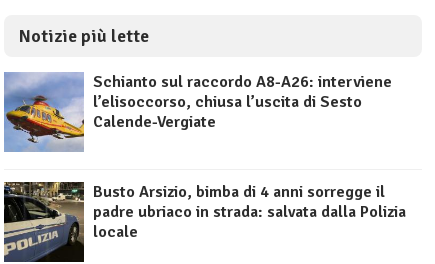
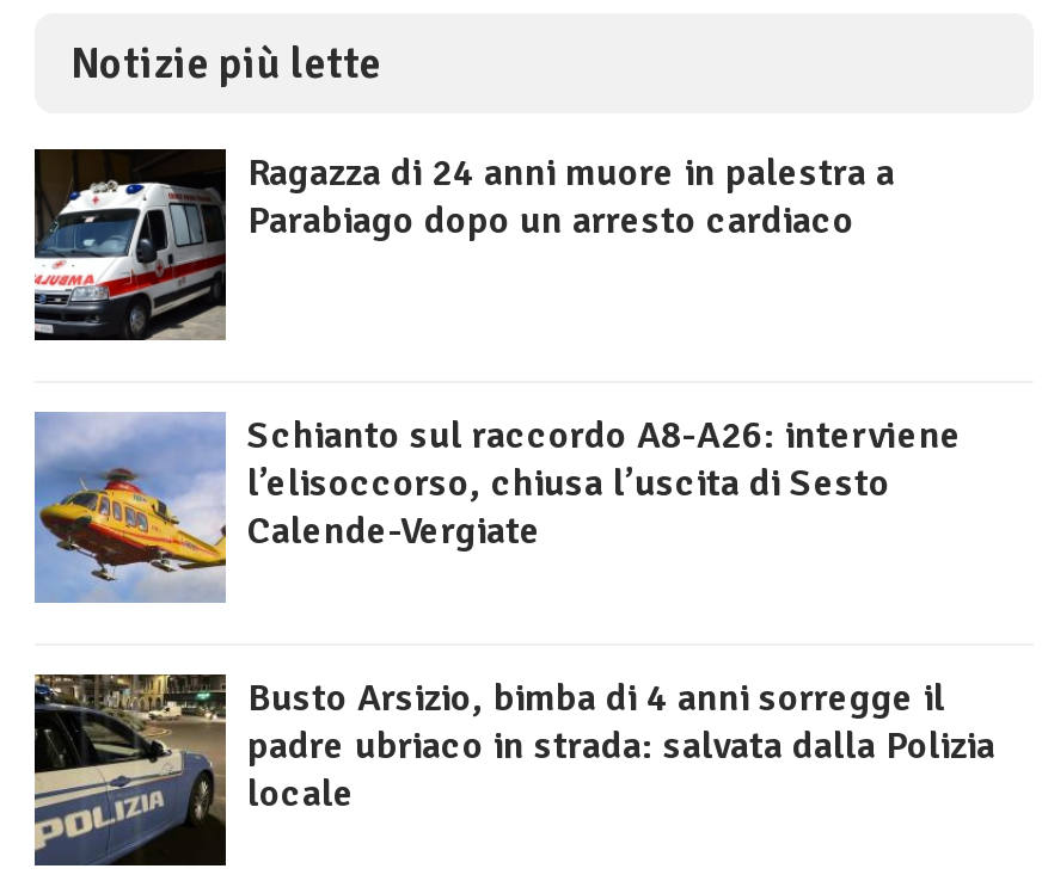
+ [image]
+ Ragazza di 24 anni muore in palestra a
+ Parabiago dopo un arresto cardiaco
